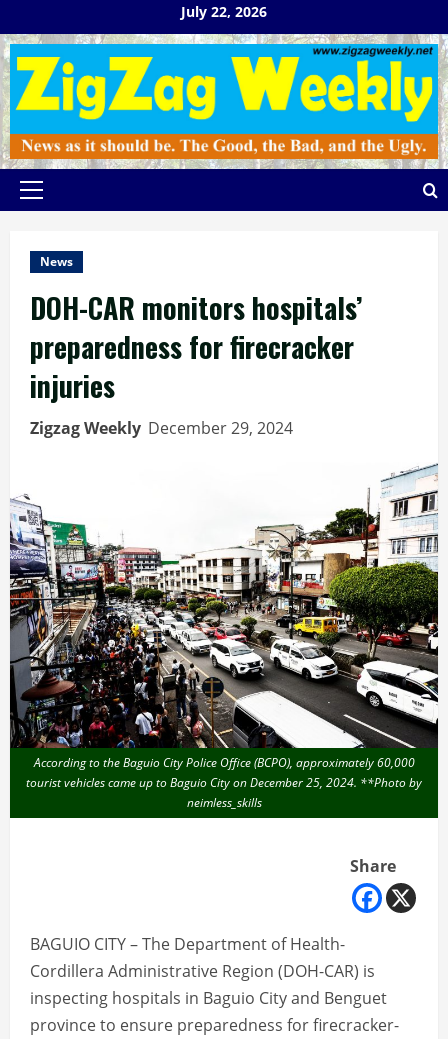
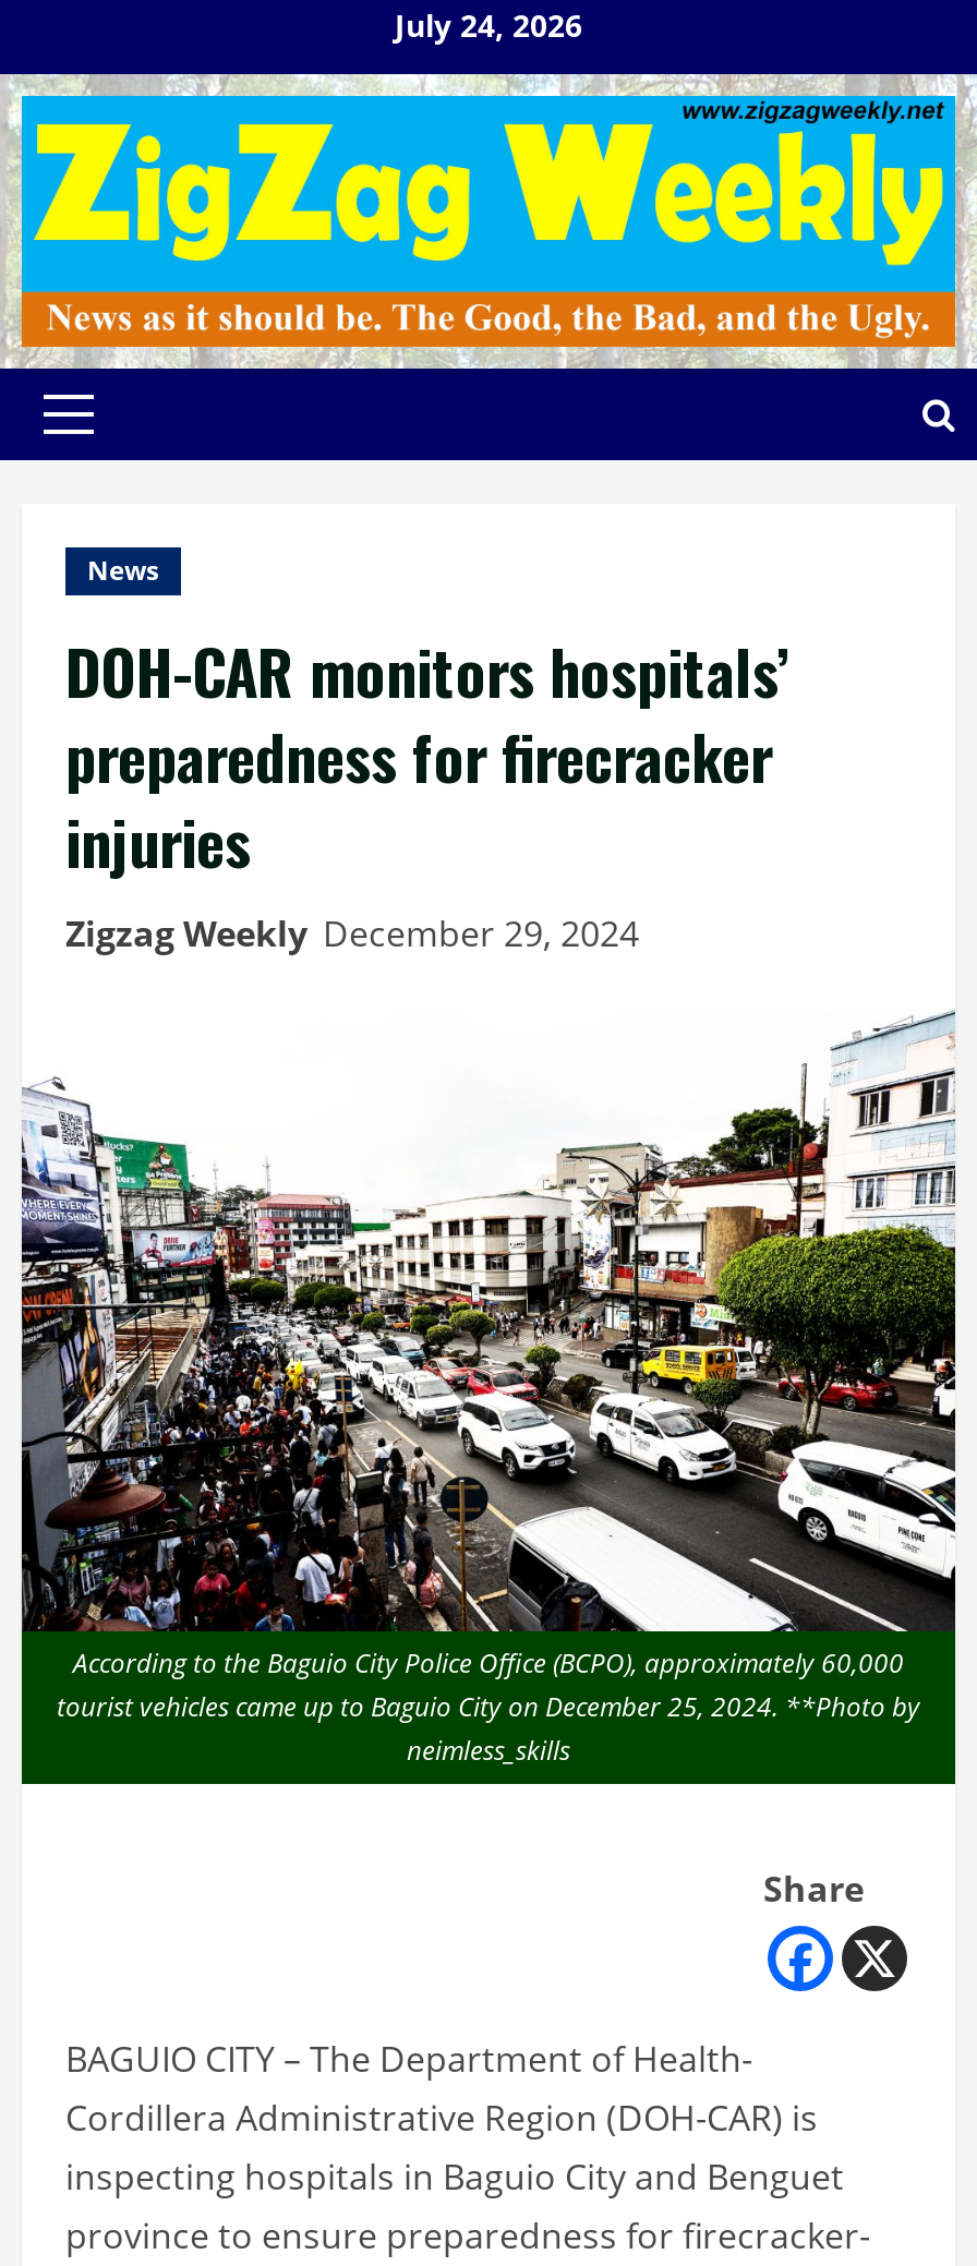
- July 22, 2026
+ July 24, 2026
